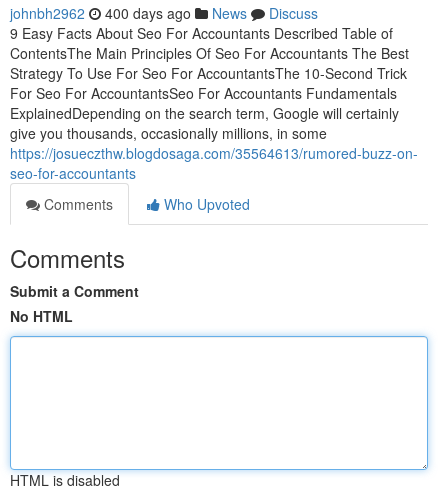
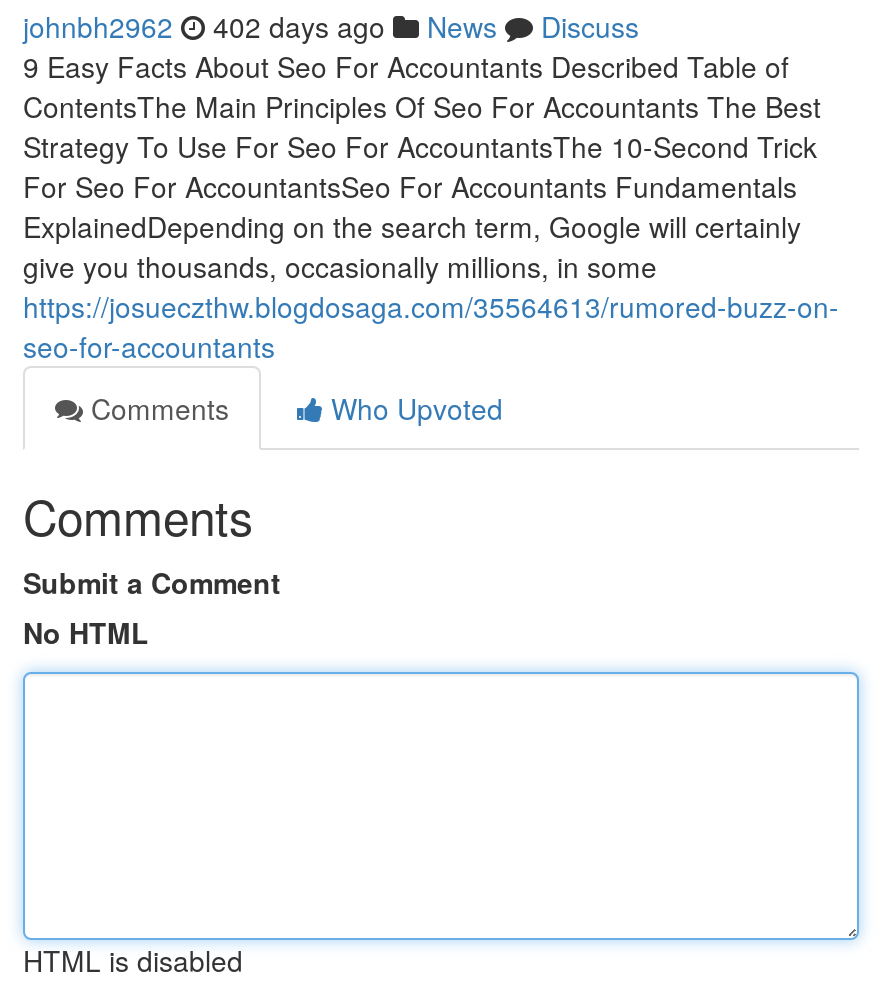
- johnbh2962 400 days ago News Discuss
+ johnbh2962 402 days ago News Discuss
